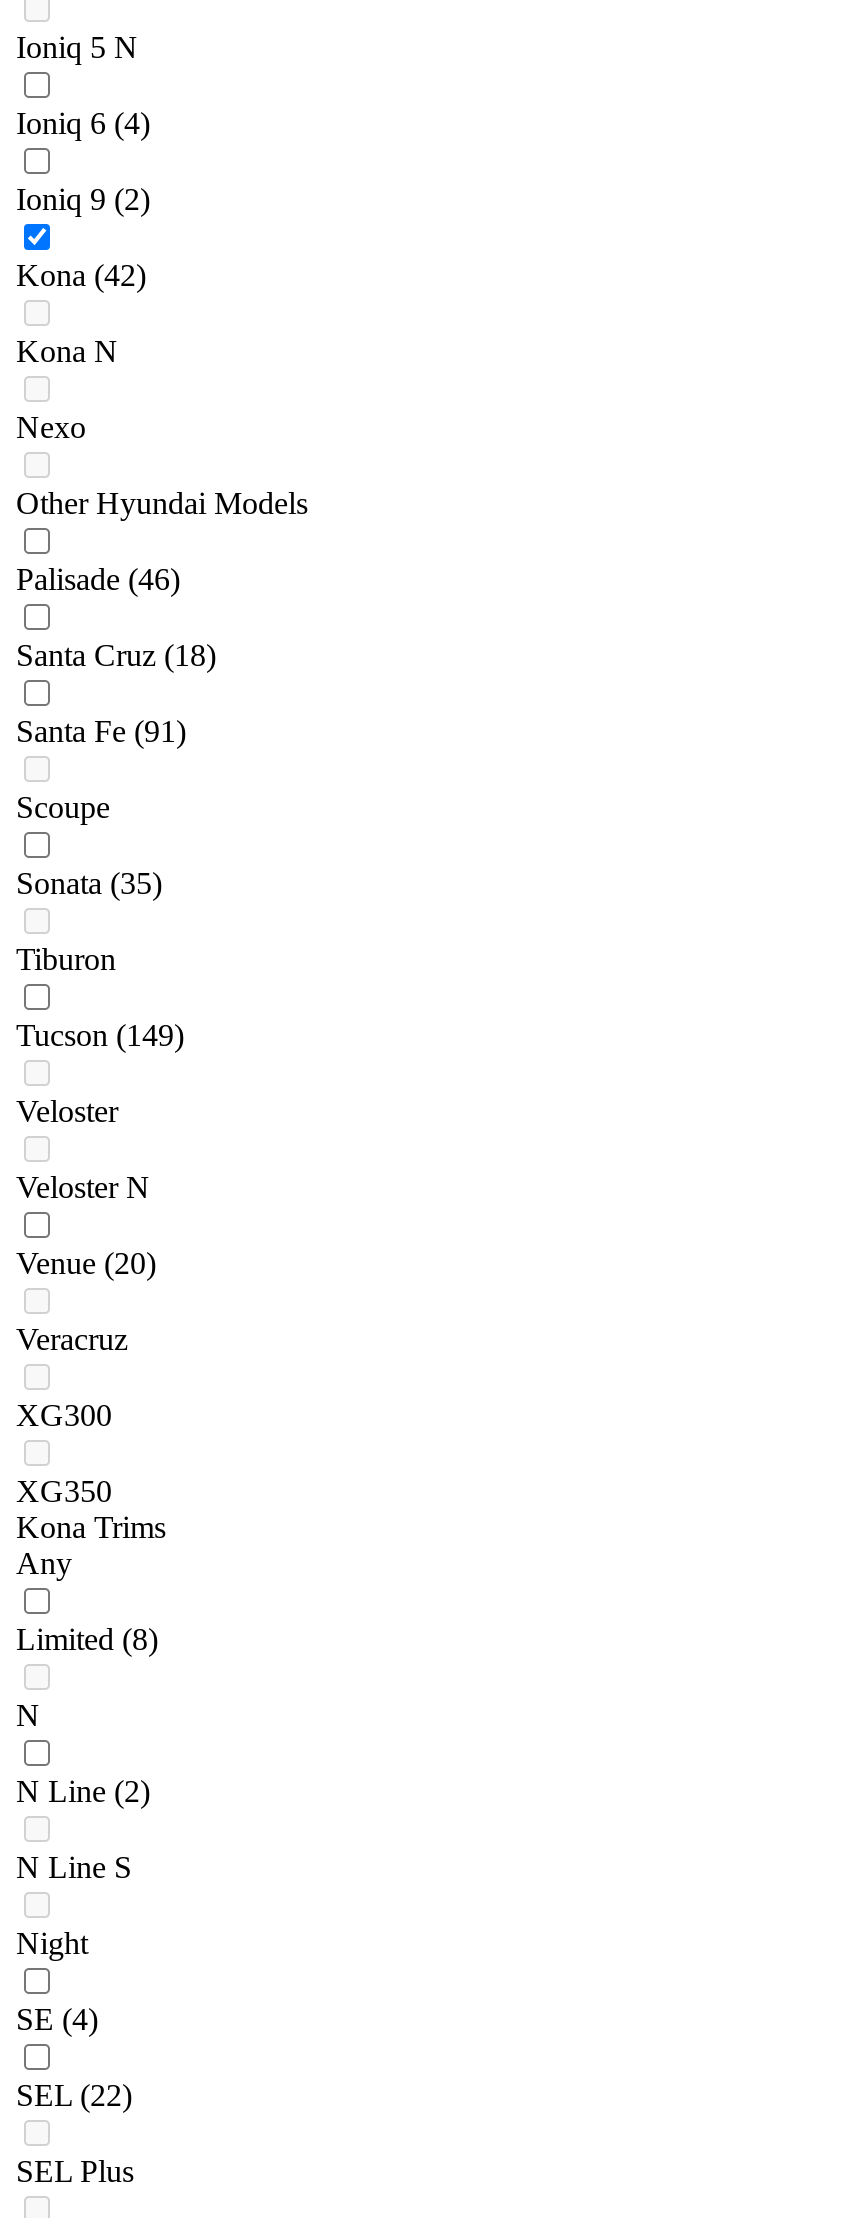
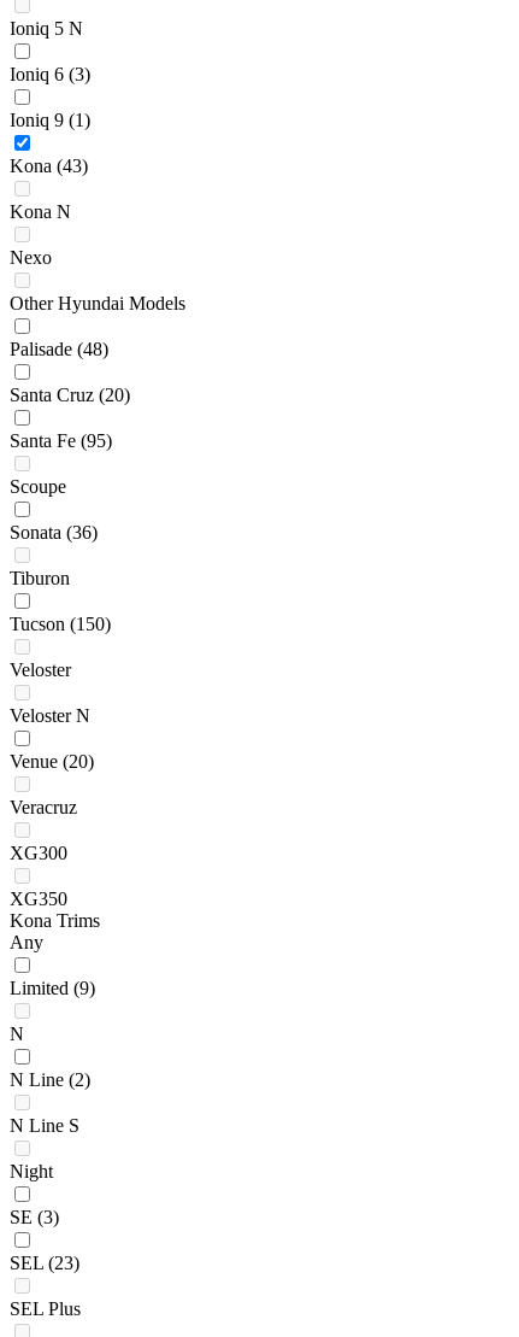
- Ioniq 6 (4)
+ Ioniq 6 (3)

- Ioniq 9 (2)
+ Ioniq 9 (1)

- Kona (42)
+ Kona (43)

- Palisade (46)
+ Palisade (48)

- Santa Cruz (18)
+ Santa Cruz (20)

- Santa Fe (91)
+ Santa Fe (95)

- Sonata (35)
+ Sonata (36)

- Tucson (149)
+ Tucson (150)

- Limited (8)
+ Limited (9)

- SE (4)
+ SE (3)

- SEL (22)
+ SEL (23)
